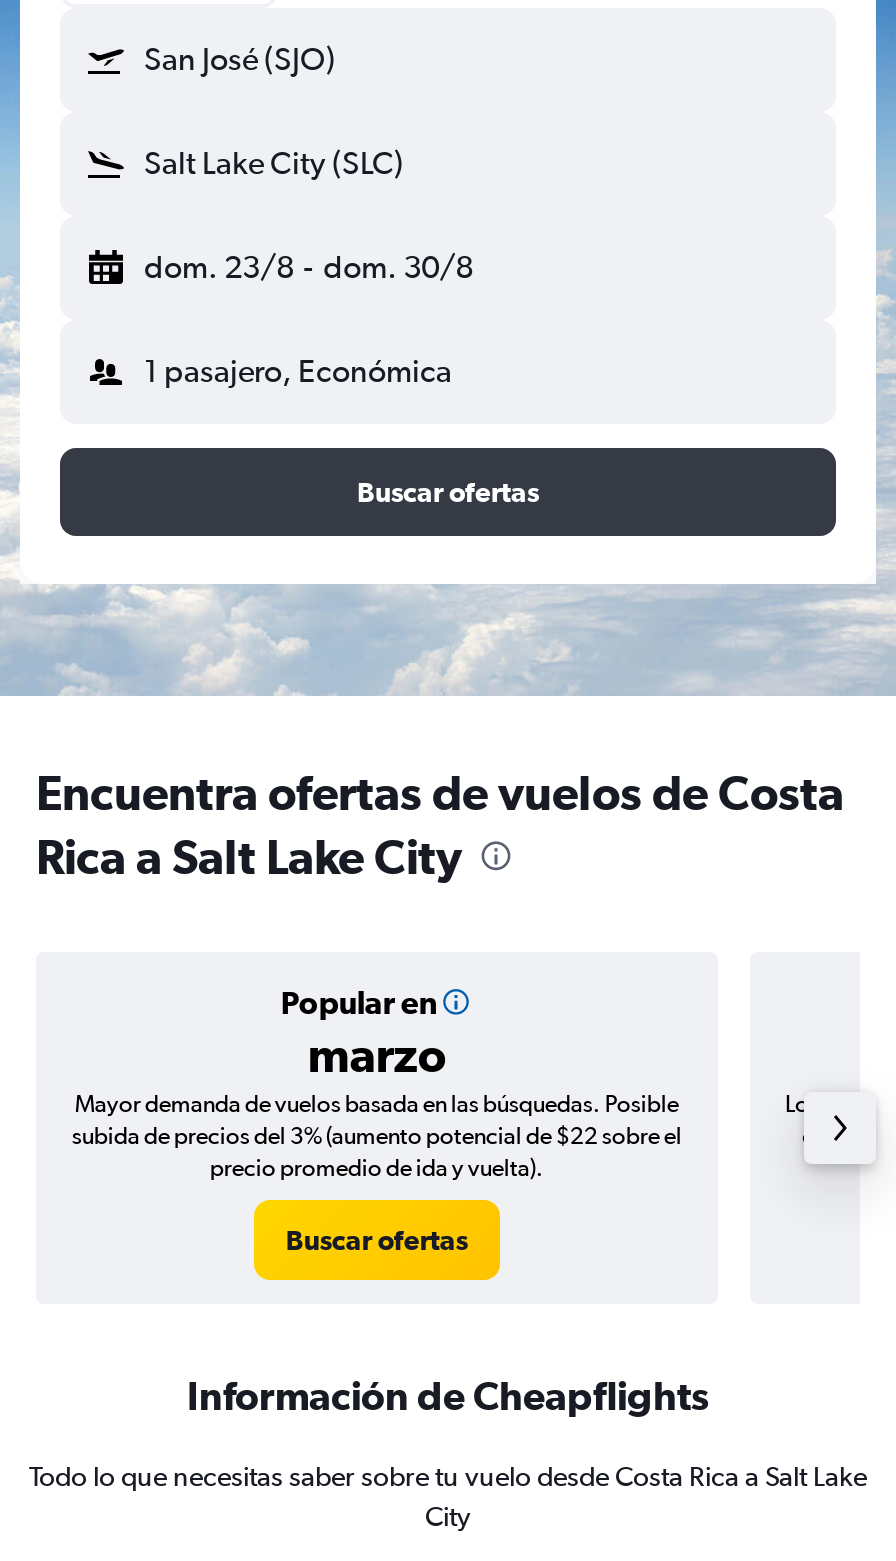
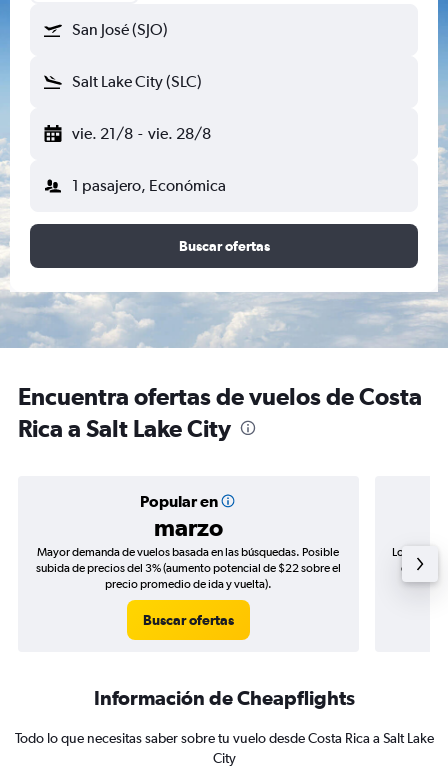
- dom. 23/8 - dom. 30/8
+ vie. 21/8 - vie. 28/8
